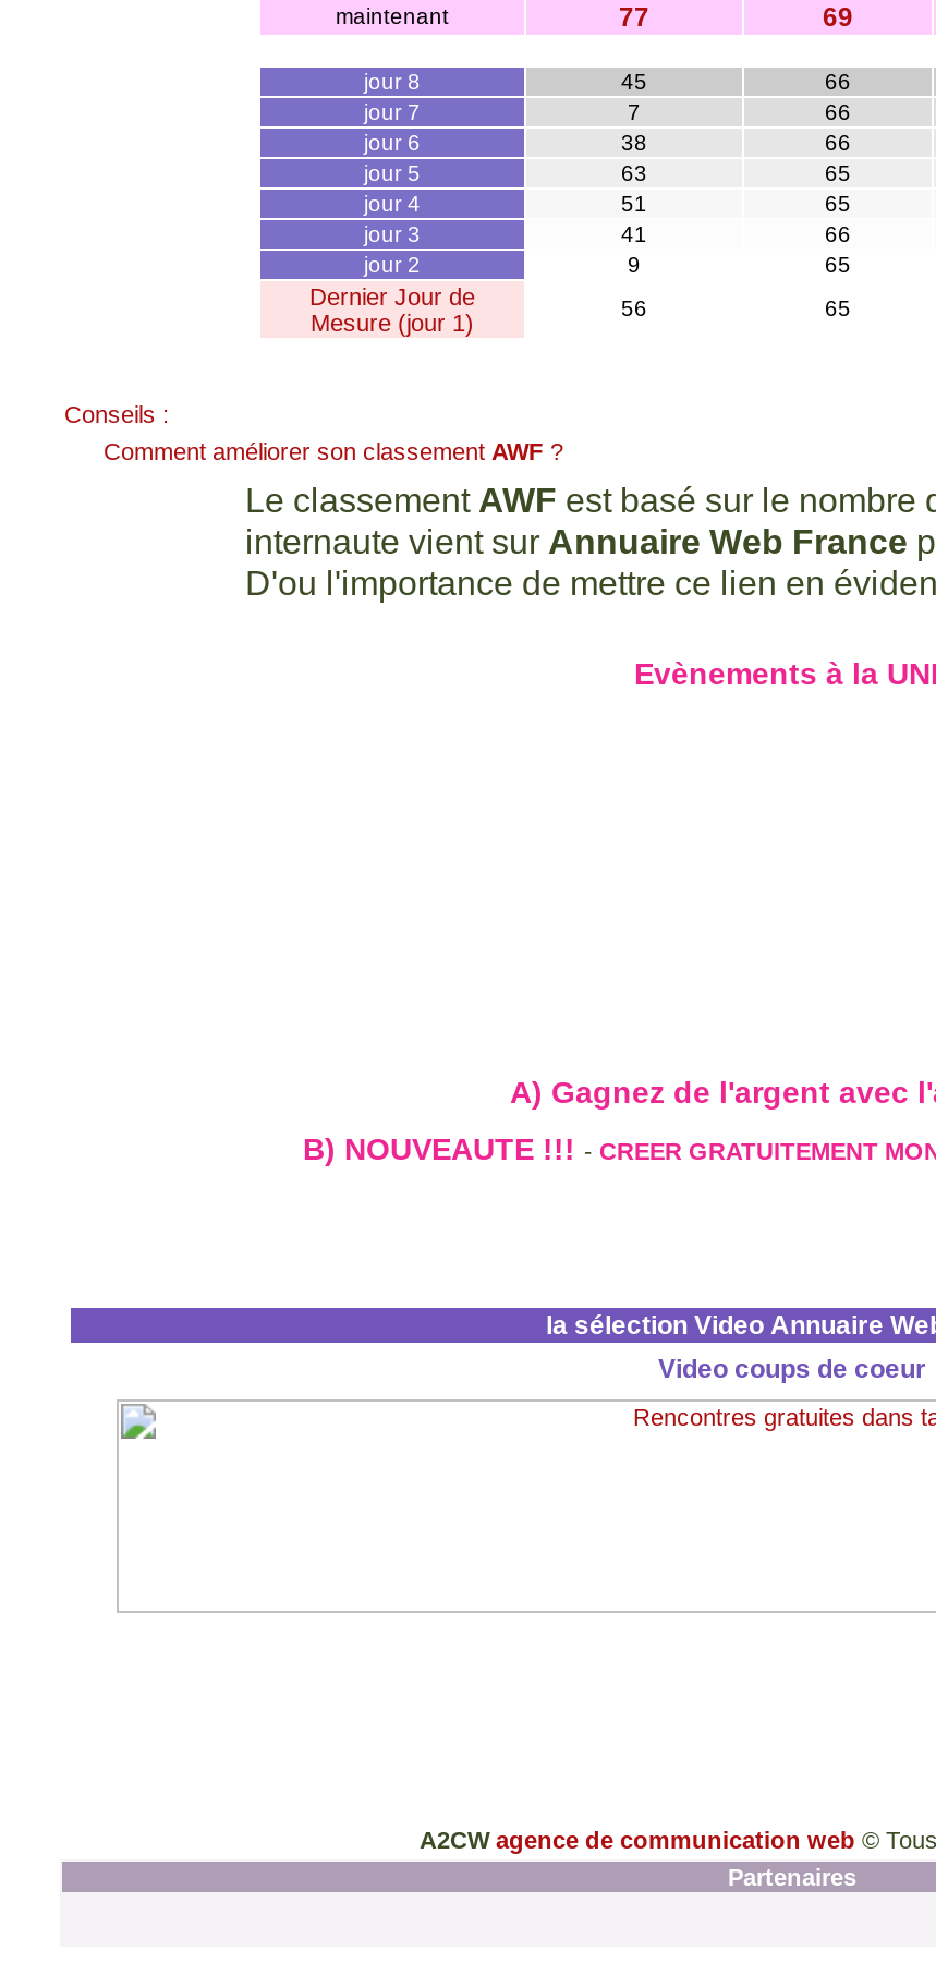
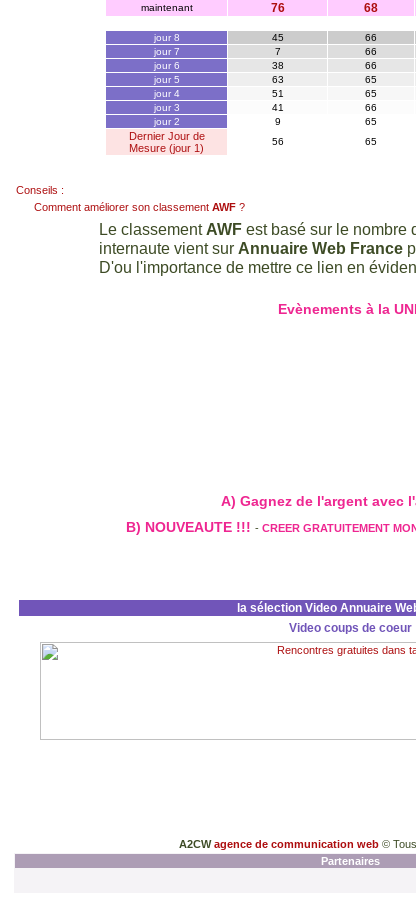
- 77
+ 76

- 69
+ 68
